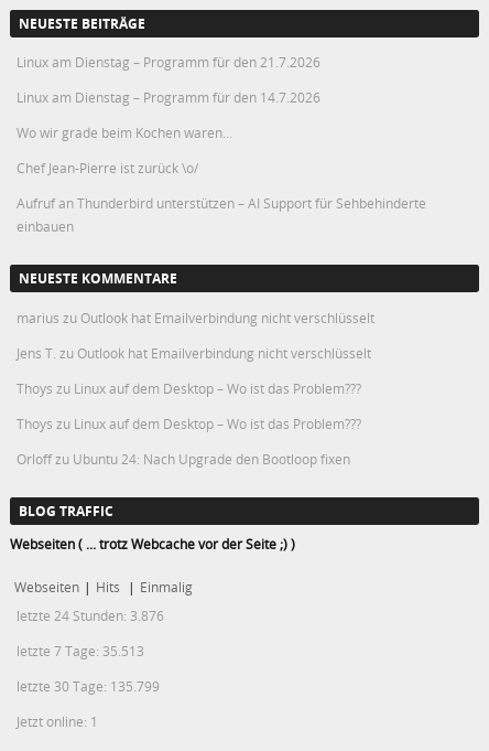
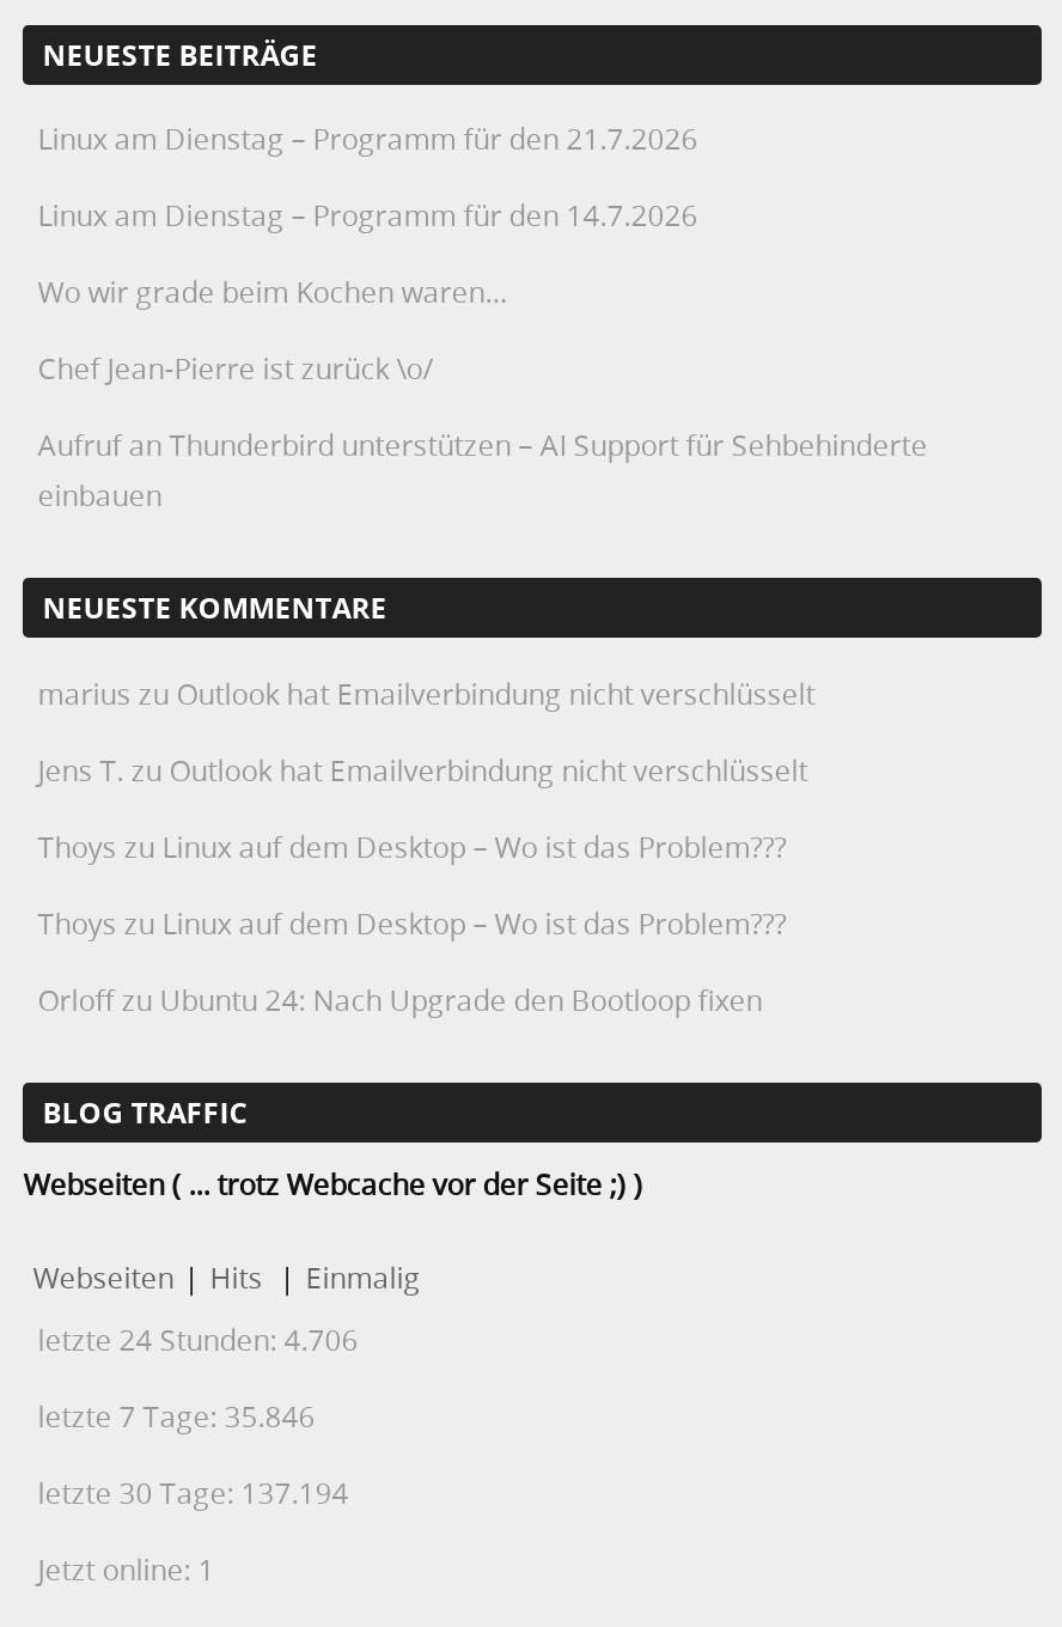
- letzte 24 Stunden: 3.876
+ letzte 24 Stunden: 4.706

- letzte 7 Tage: 35.513
+ letzte 7 Tage: 35.846

- letzte 30 Tage: 135.799
+ letzte 30 Tage: 137.194
